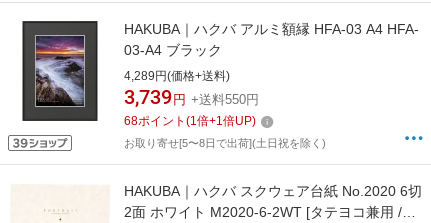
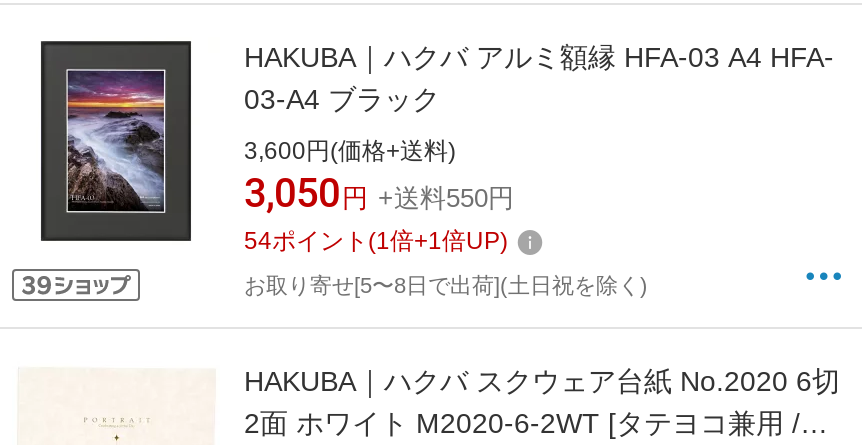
- 4,289円(価格+送料)
+ 3,600円(価格+送料)

- 3,739円 +送料550円
+ 3,050円 +送料550円

- 68ポイント(1倍+1倍UP)
+ 54ポイント(1倍+1倍UP)
